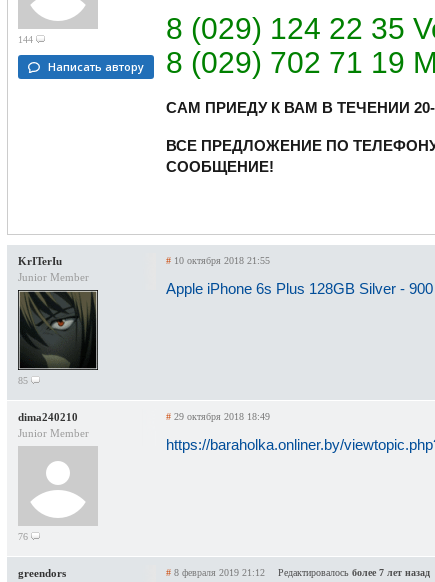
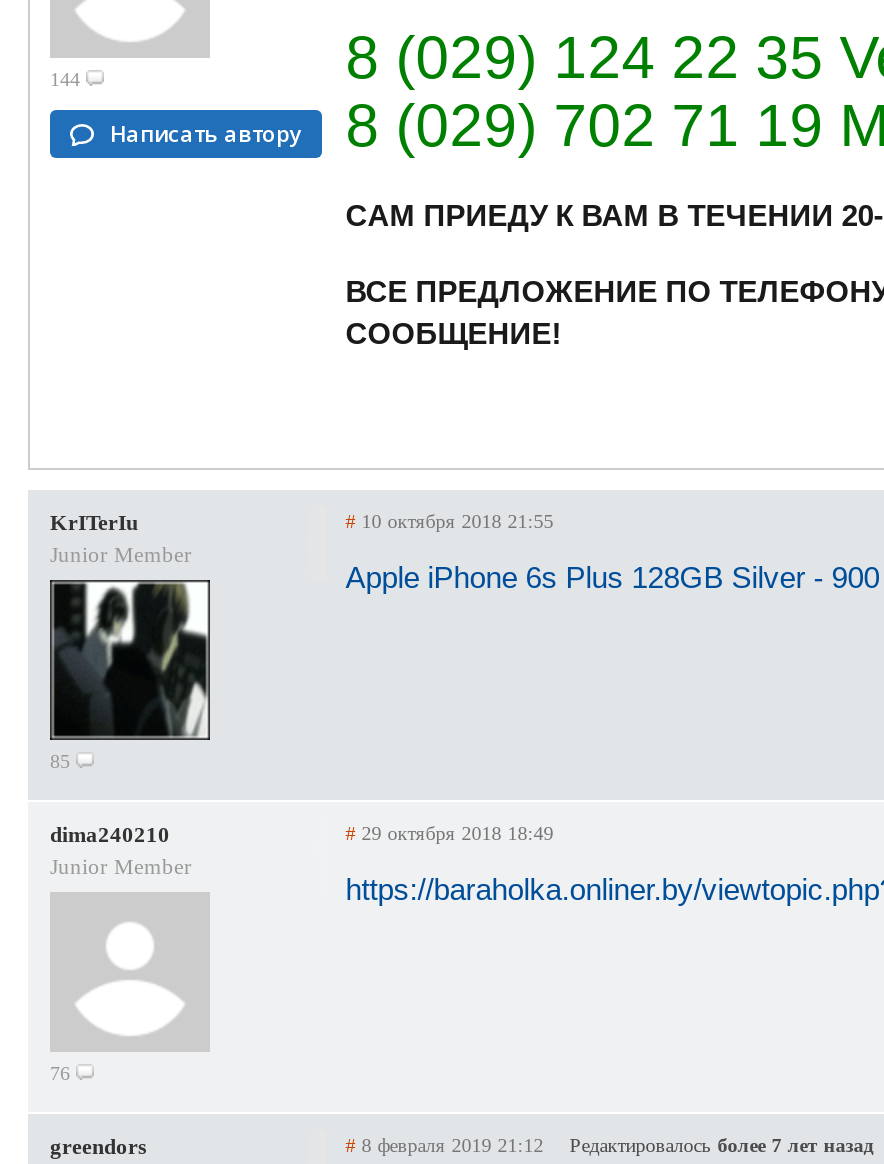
- [image]
+ [image]
